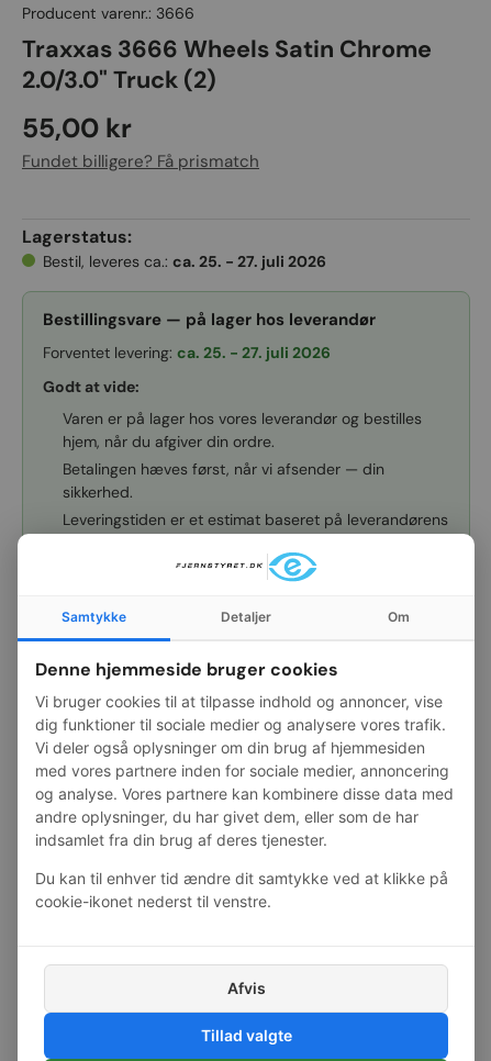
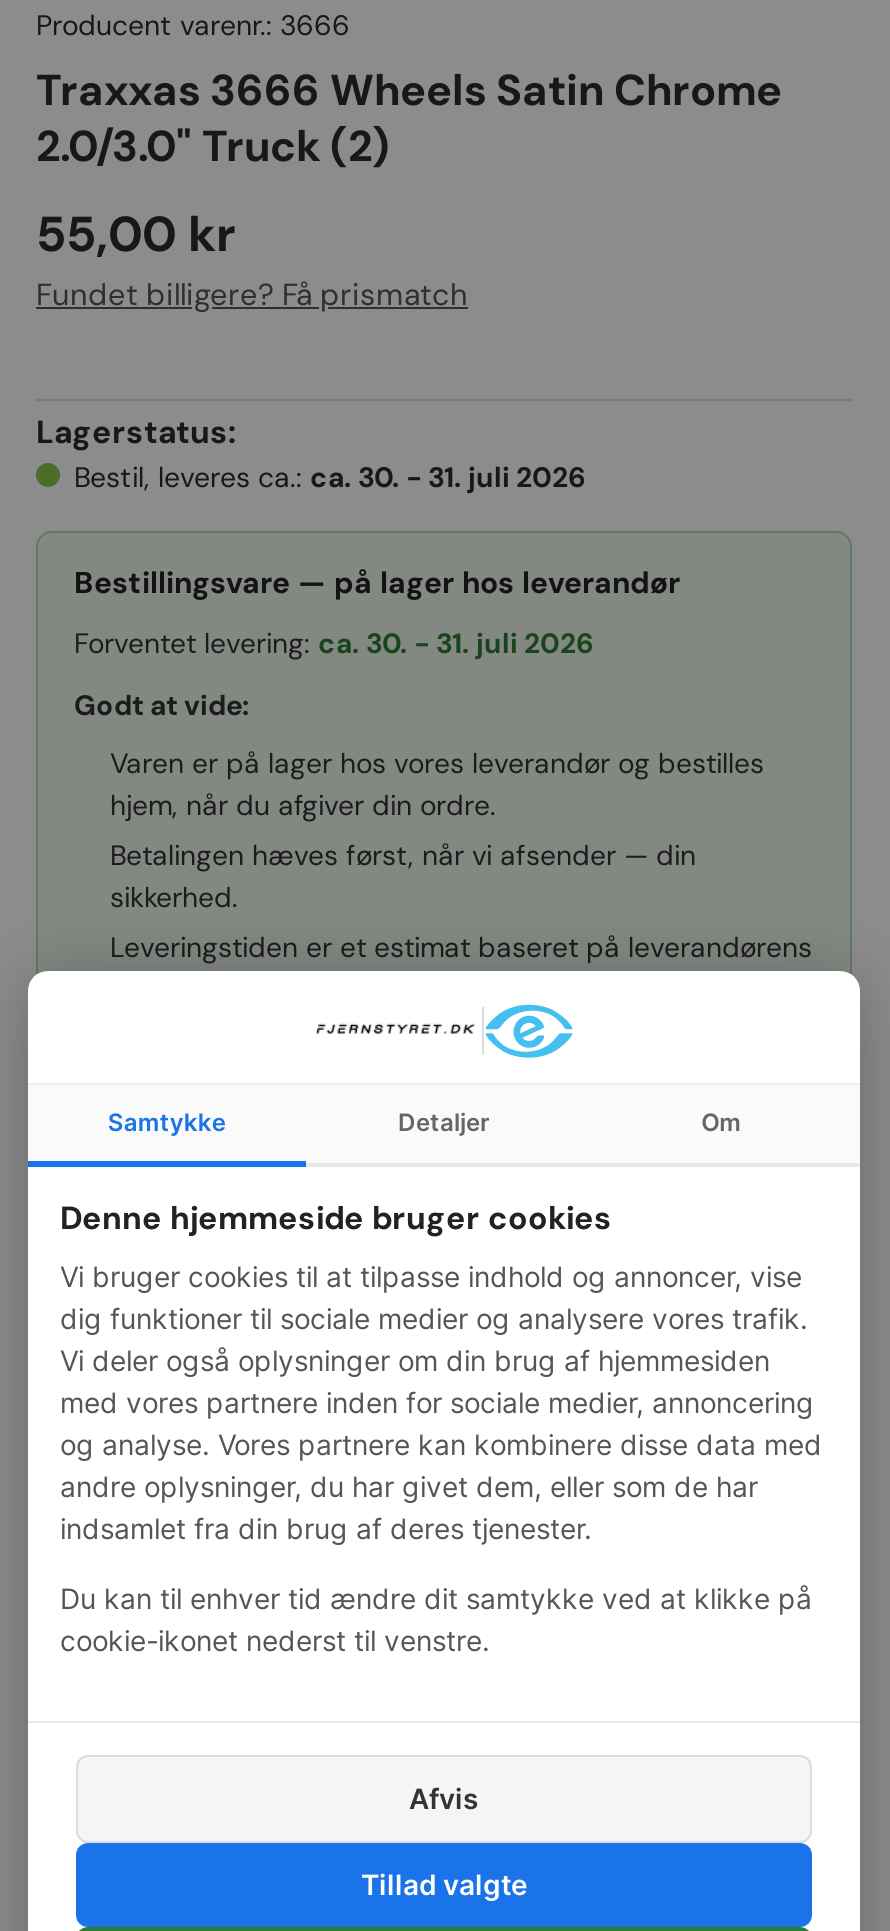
- Bestil, leveres ca.: ca. 25. - 27. juli 2026
+ Bestil, leveres ca.: ca. 30. - 31. juli 2026

- Forventet levering: ca. 25. - 27. juli 2026
+ Forventet levering: ca. 30. - 31. juli 2026
